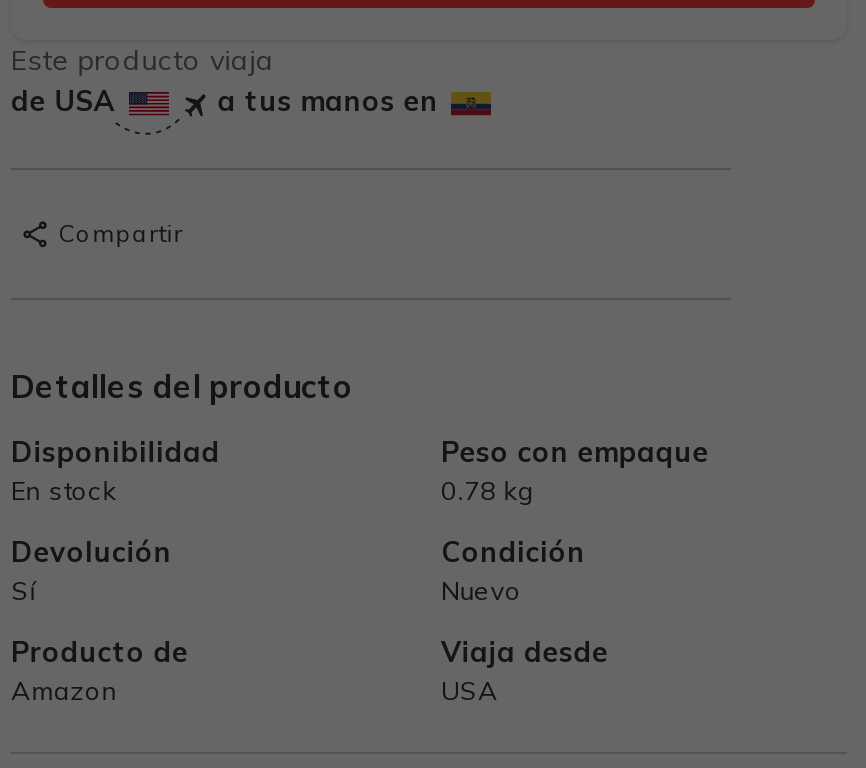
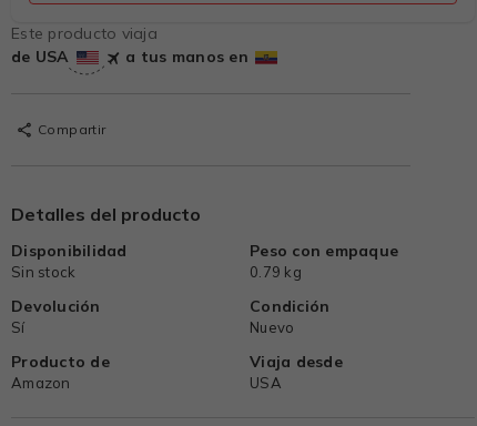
- En stock
+ Sin stock

- 0.78 kg
+ 0.79 kg
